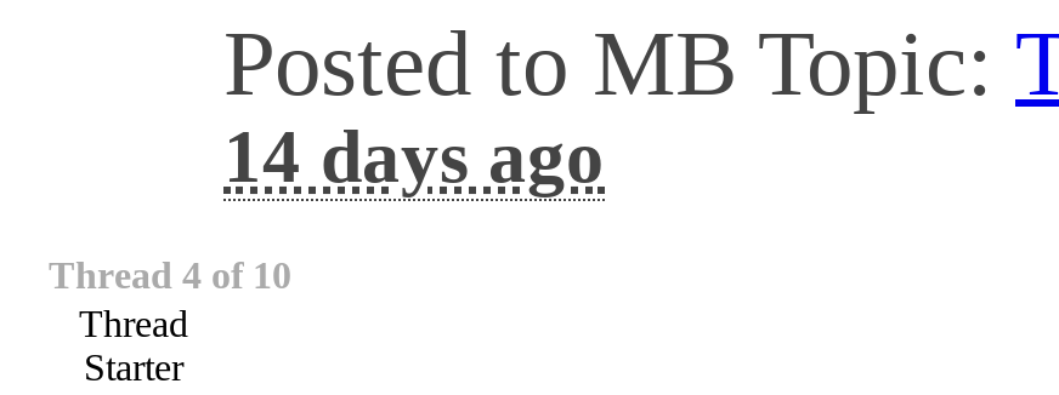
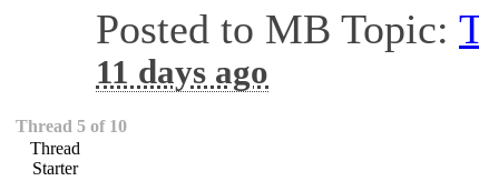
- 14 days ago
+ 11 days ago

- Thread 4 of 10
+ Thread 5 of 10
